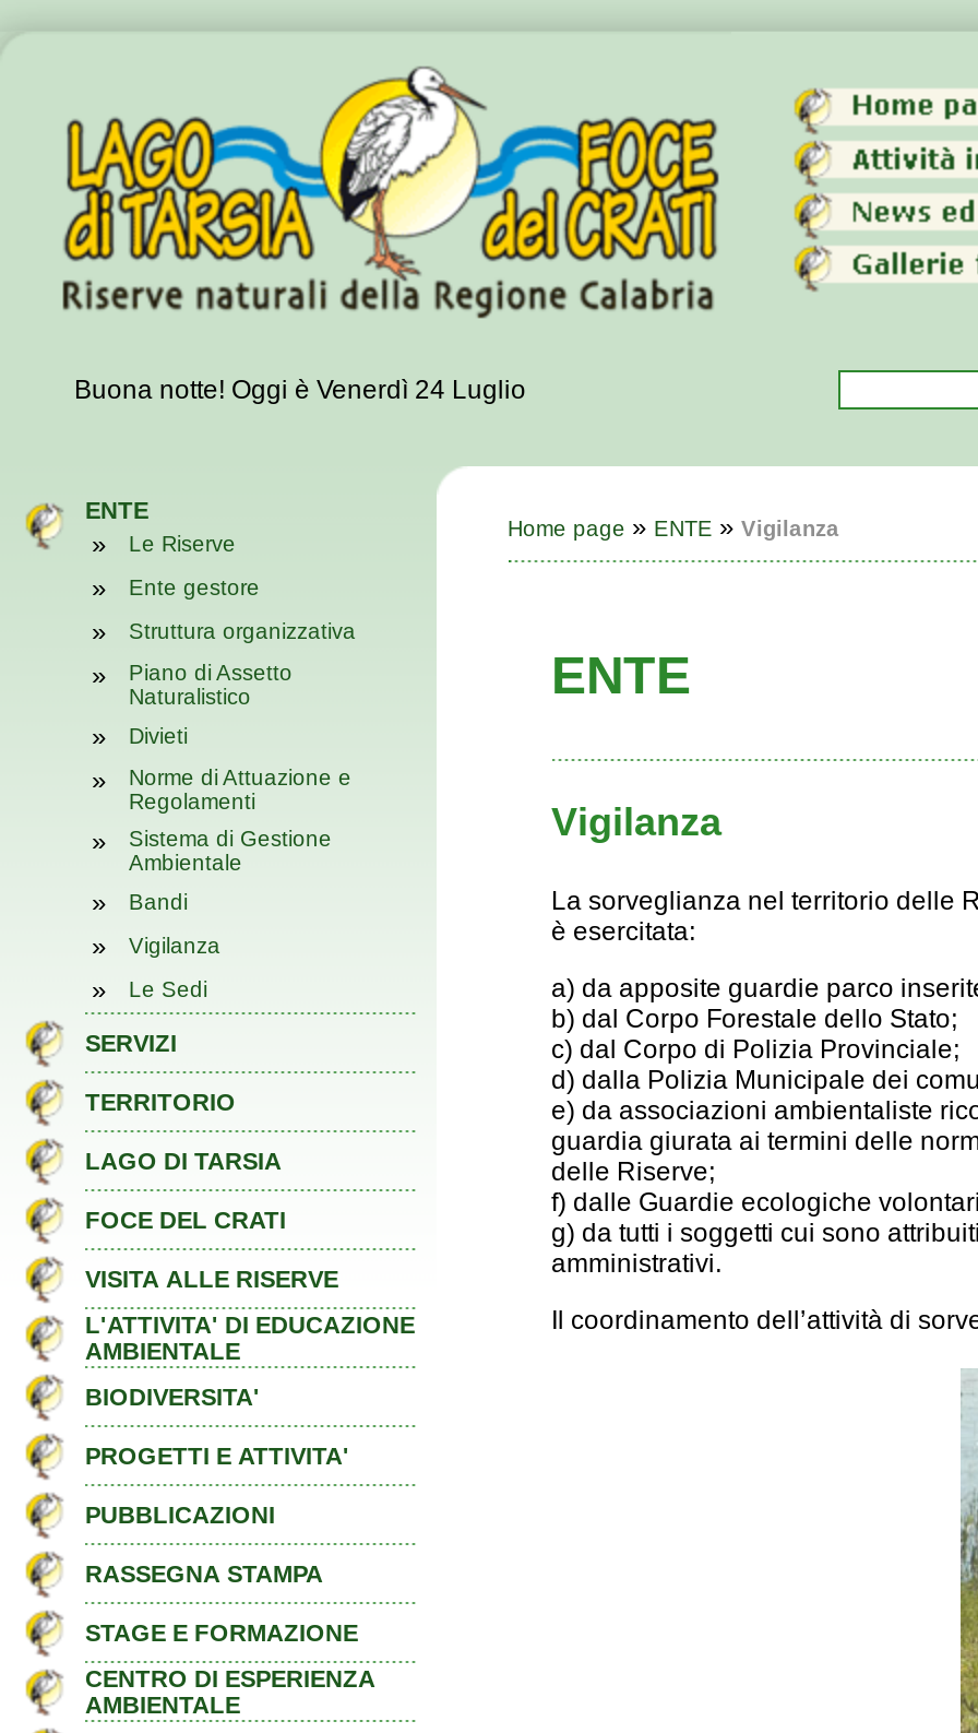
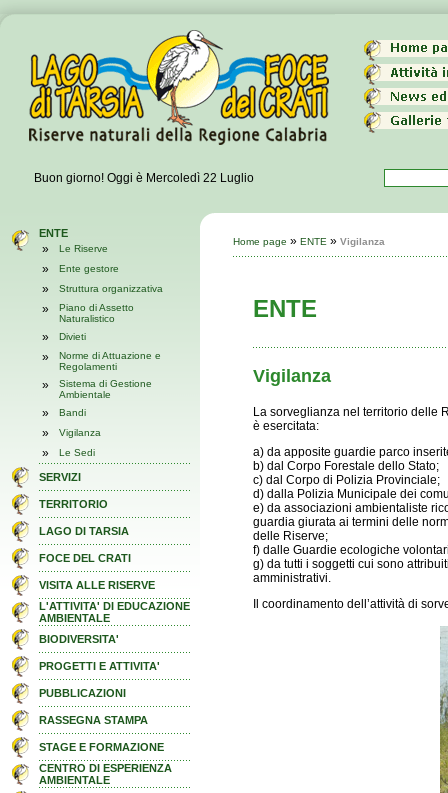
- Buona notte! Oggi è Venerdì 24 Luglio
+ Buon giorno! Oggi è Mercoledì 22 Luglio
